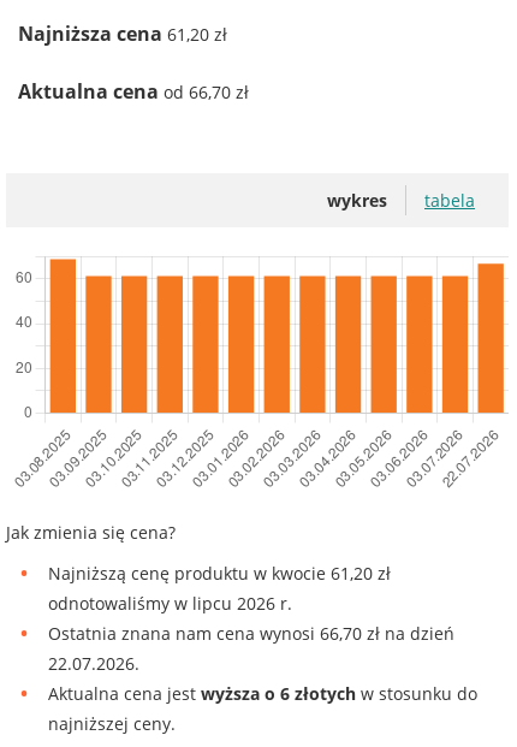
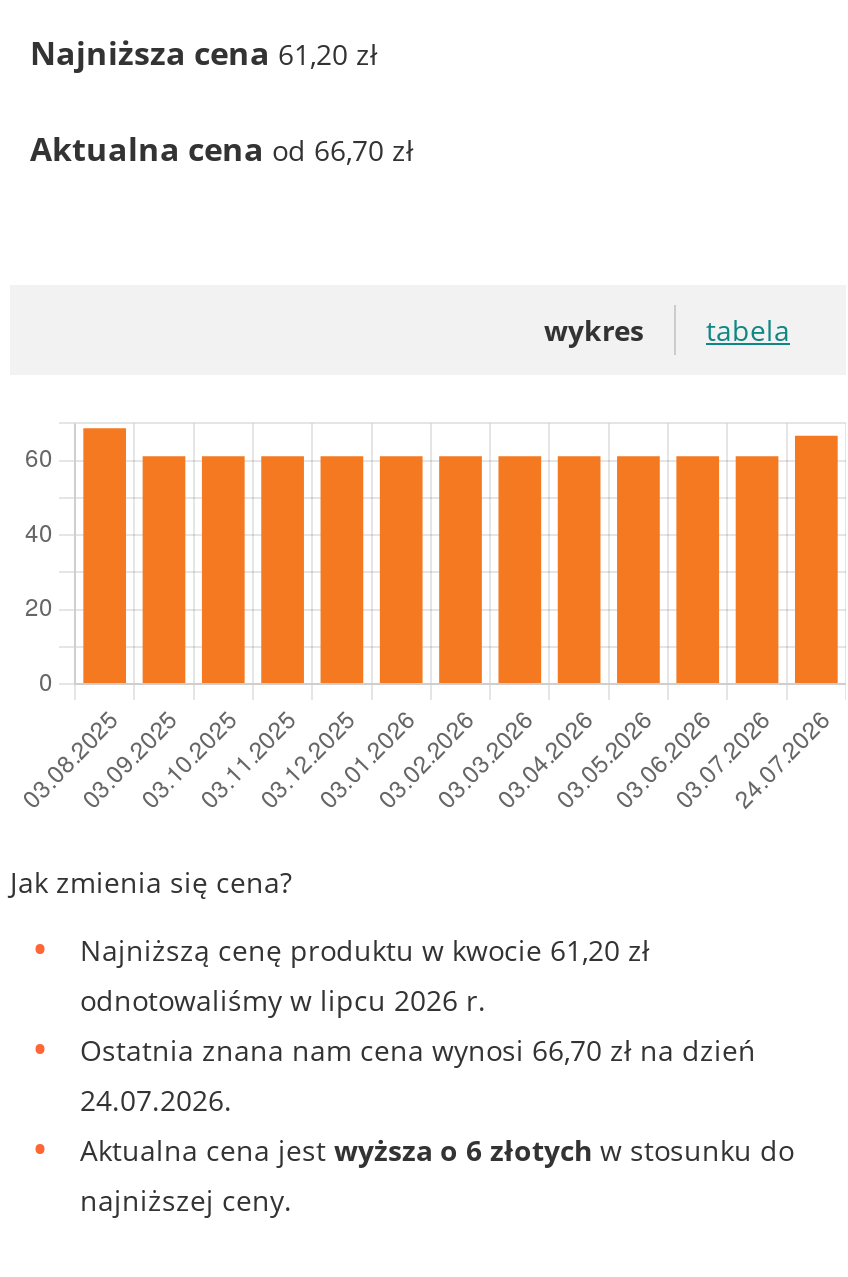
- 22.07.2026.
+ 24.07.2026.
